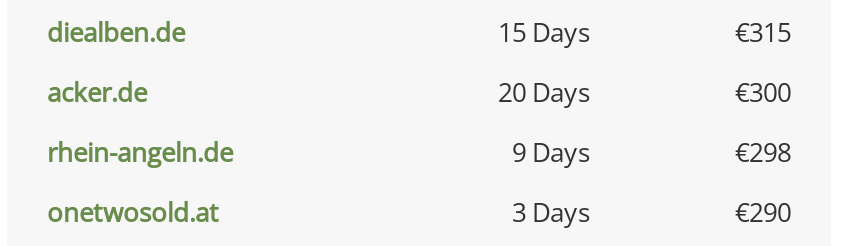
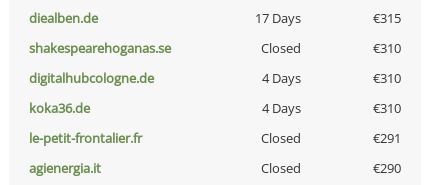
- 15 Days
+ 17 Days

- acker.de
- 20 Days
- €300
- rhein-angeln.de
- 9 Days
- €298
- onetwosold.at
- 3 Days
+ shakespearehoganas.se
+ Closed
+ €310
+ digitalhubcologne.de
+ 4 Days
+ €310
+ koka36.de
+ 4 Days
+ €310
+ le-petit-frontalier.fr
+ Closed
+ €291
+ agienergia.it
+ Closed
